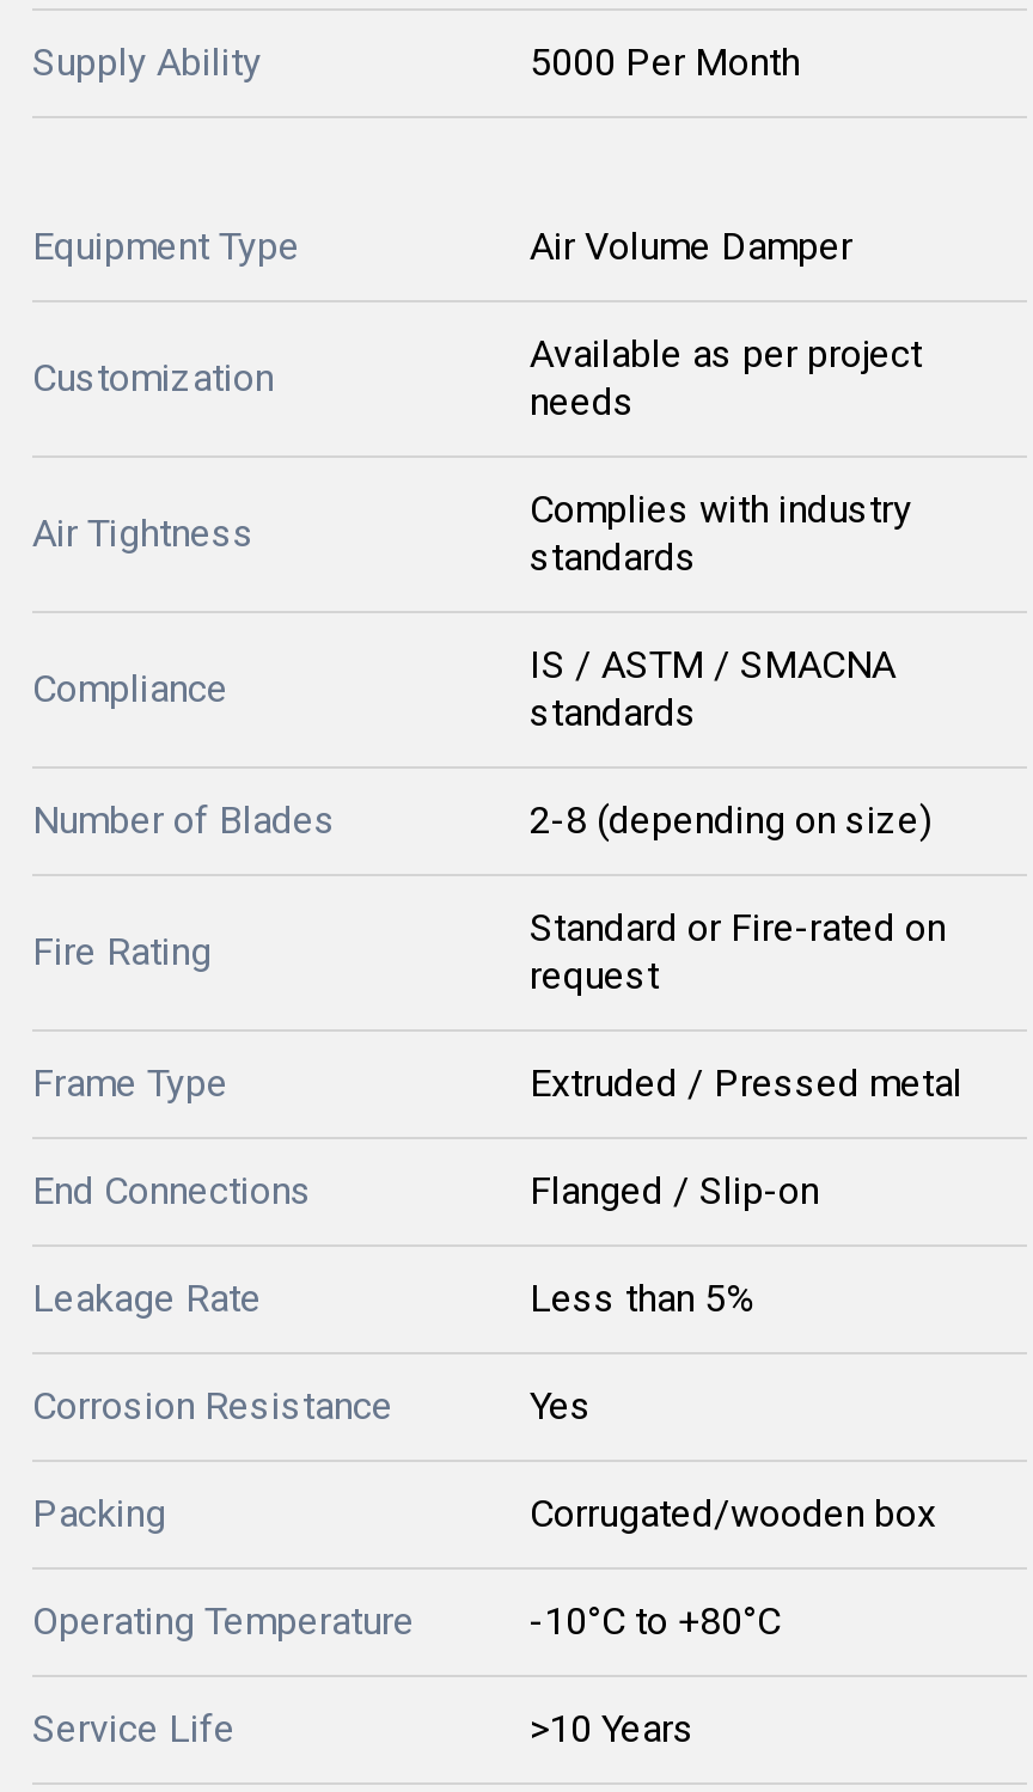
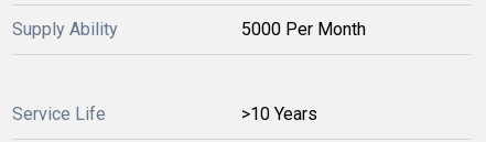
- Equipment Type
- Air Volume Damper
- Customization

- Available as per project
- needs
- Air Tightness

- Complies with industry
- standards
- Compliance

- IS / ASTM / SMACNA
- standards
- Number of Blades
- 2-8 (depending on size)
- Fire Rating

- Standard or Fire-rated on
- request
- Frame Type
- Extruded / Pressed metal
- End Connections
- Flanged / Slip-on
- Leakage Rate
- Less than 5%
- Corrosion Resistance
- Yes
- Packing
- Corrugated/wooden box
- Operating Temperature
- -10°C to +80°C
